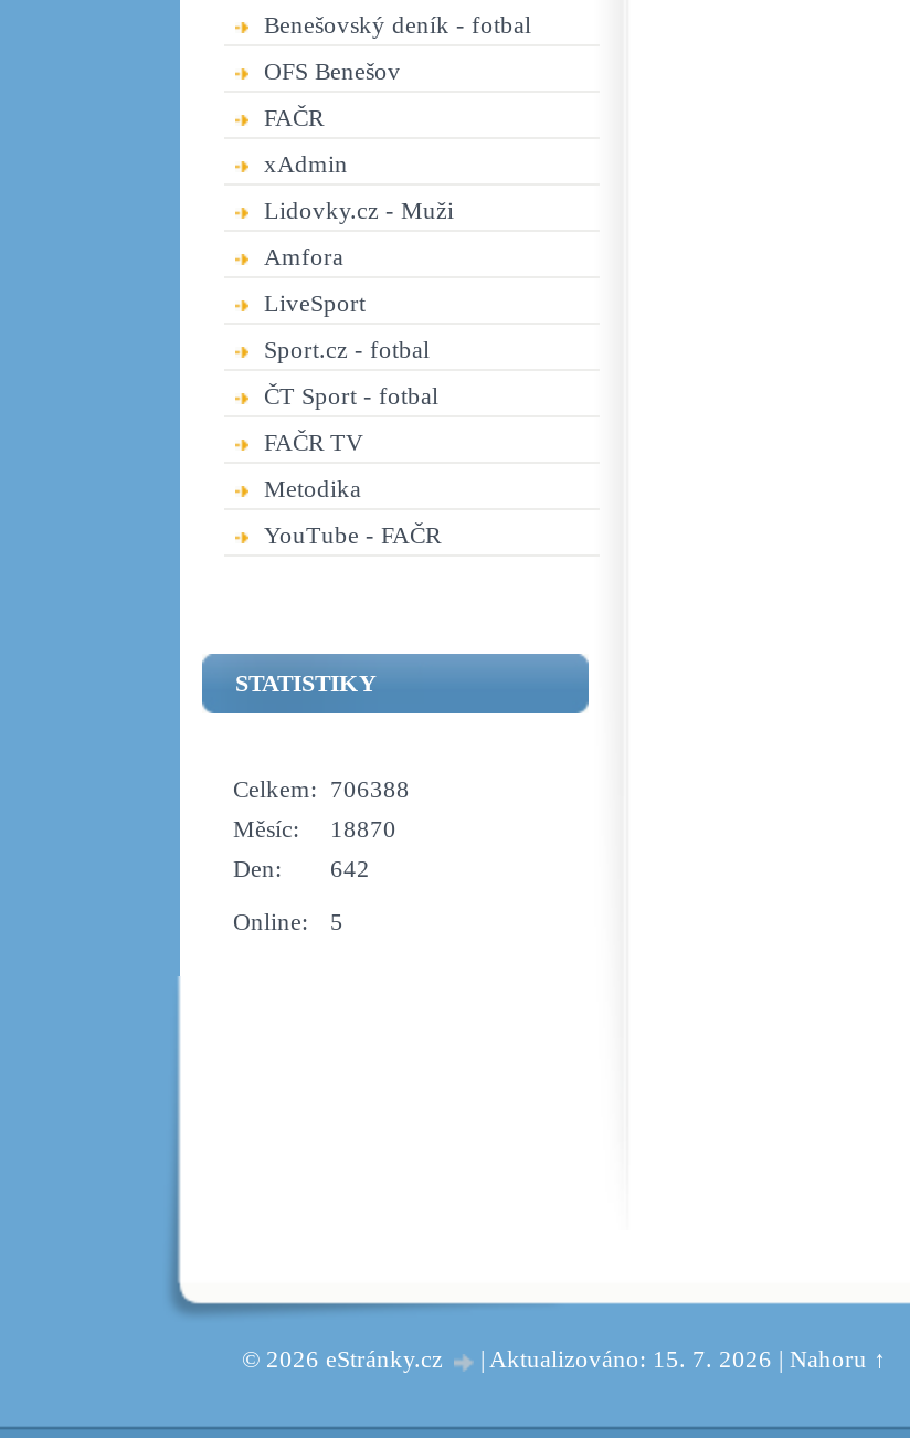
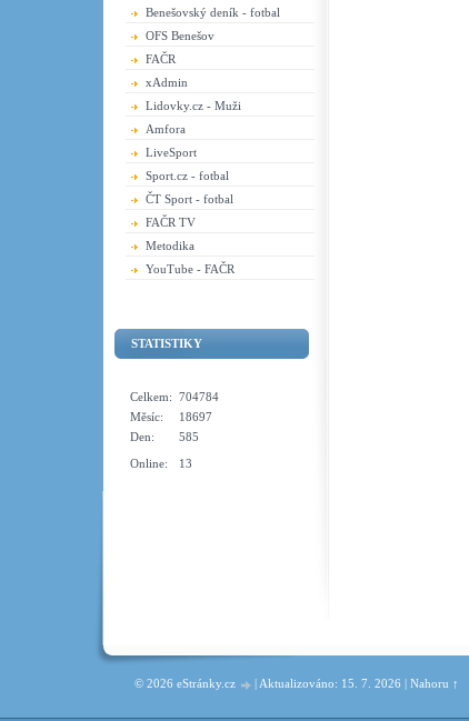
- Celkem: 706388
+ Celkem: 704784

- Měsíc: 18870
+ Měsíc: 18697

- Den: 642
+ Den: 585

- Online: 5
+ Online: 13
